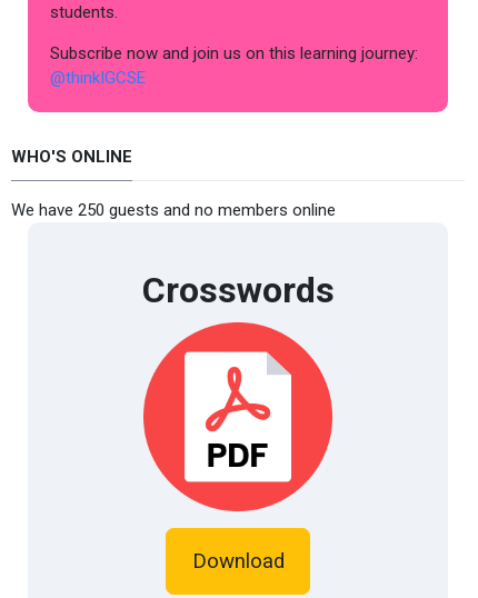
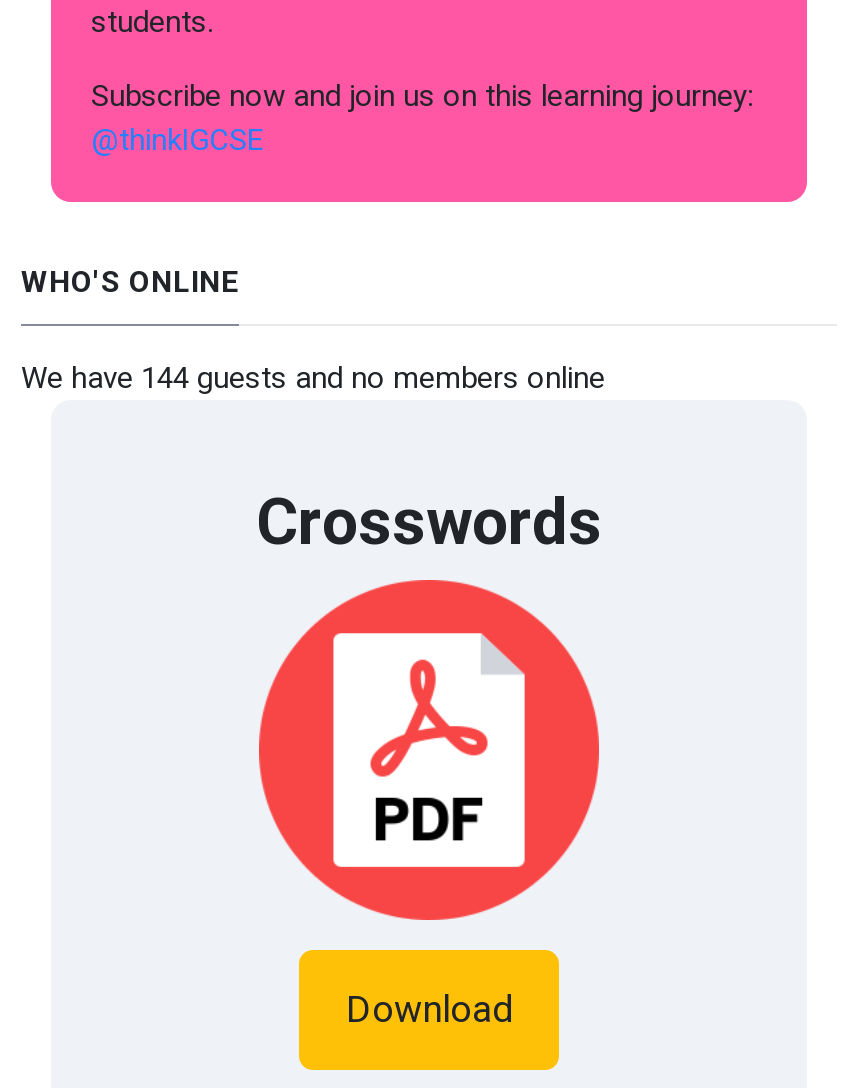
- We have 250 guests and no members online
+ We have 144 guests and no members online
